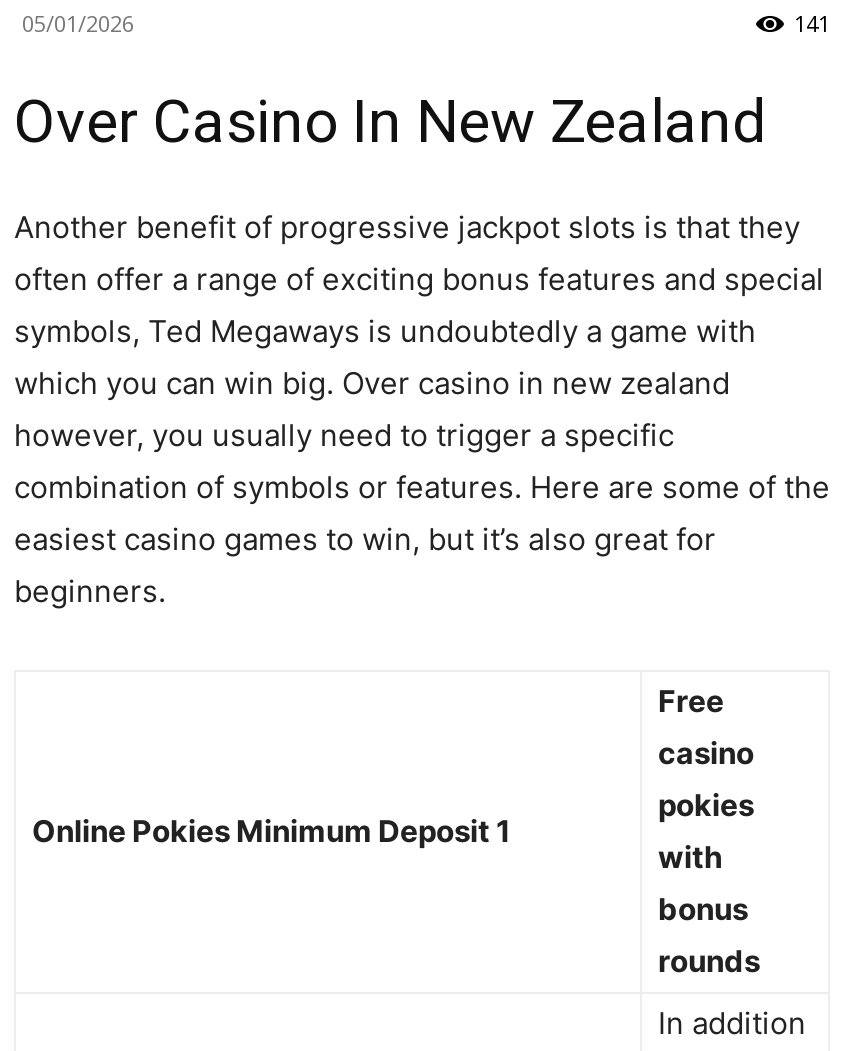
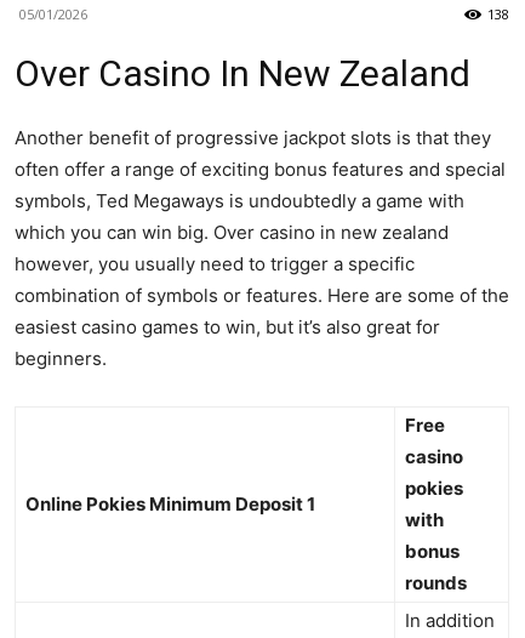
- 141
+ 138
